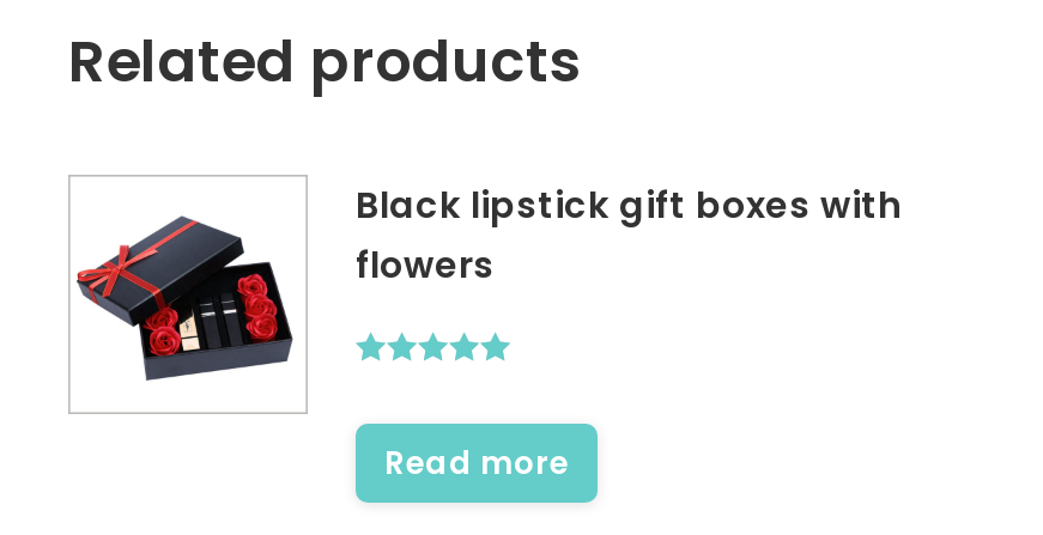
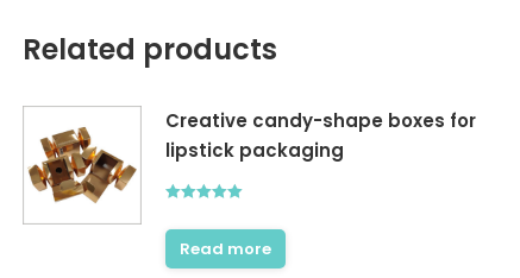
- [image]
- Black lipstick gift boxes with
- flowers
+ [image]
+ Creative candy-shape boxes for
+ lipstick packaging
